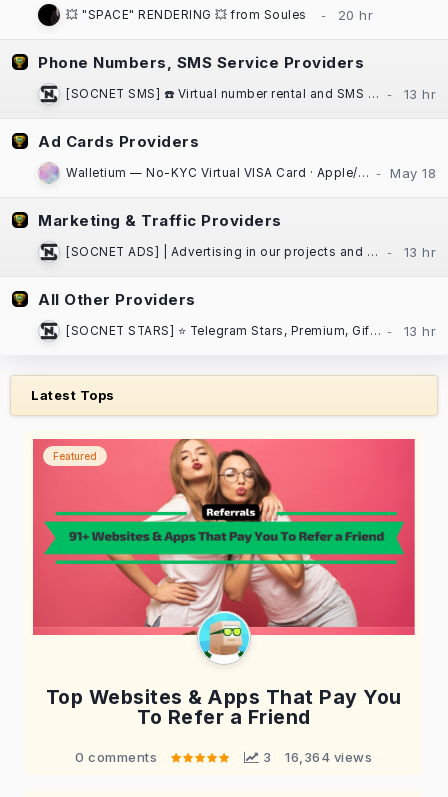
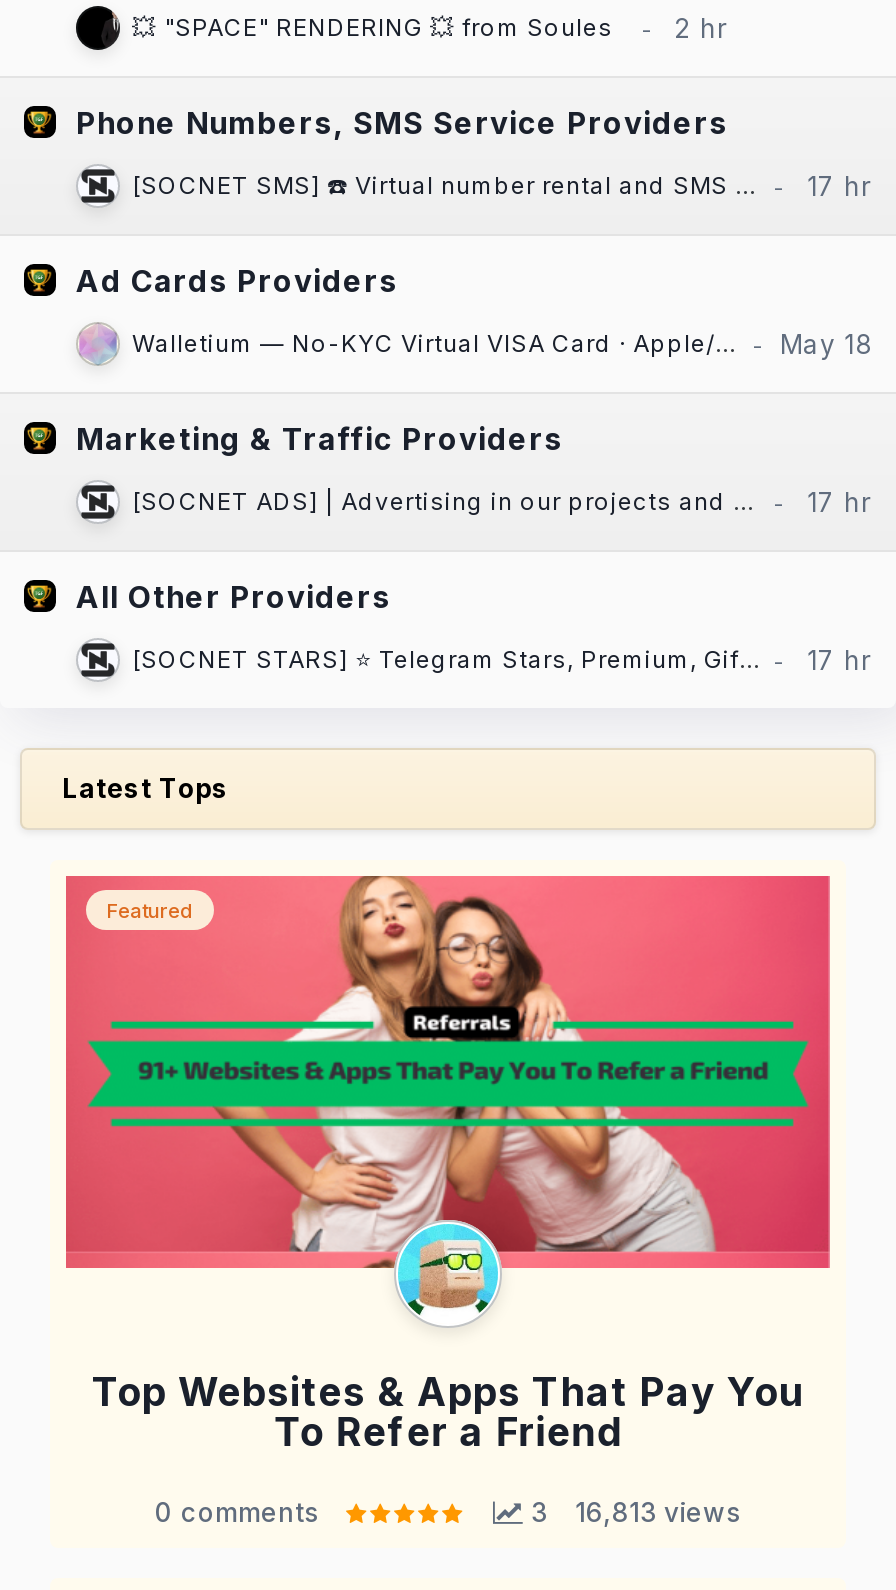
- 3 16,364 views
+ 3 16,813 views
